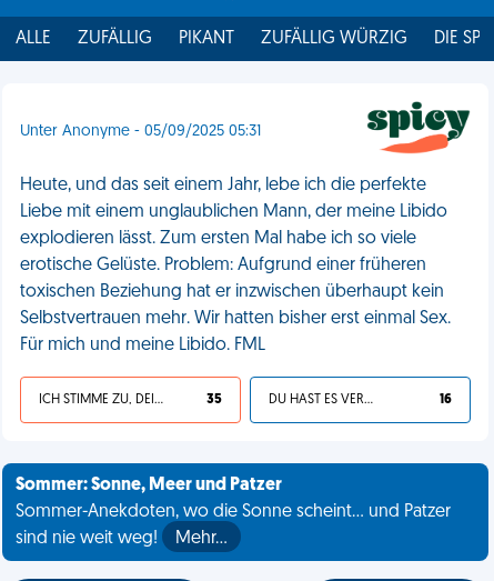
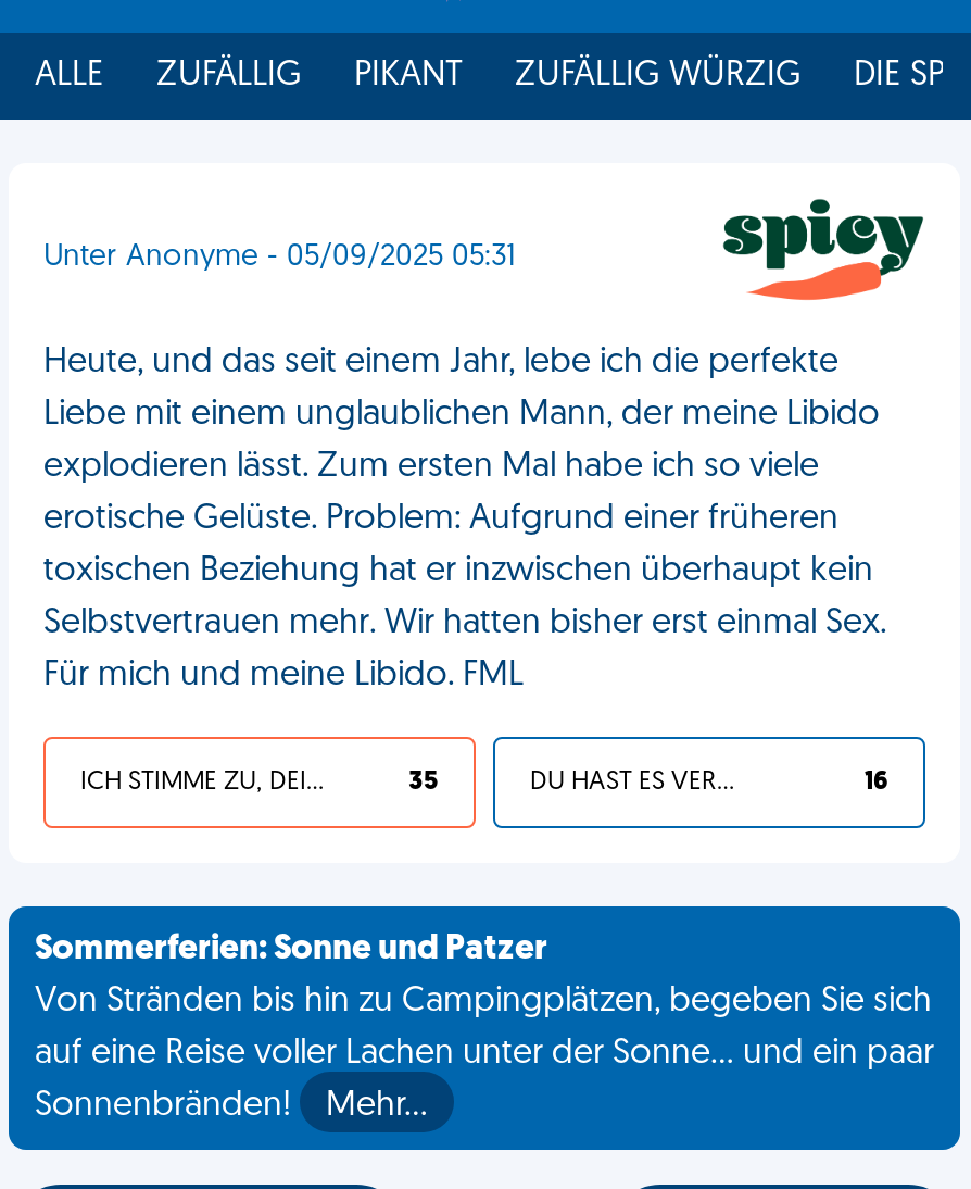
- Sommer: Sonne, Meer und Patzer
- Sommer-Anekdoten, wo die Sonne scheint... und Patzer
- sind nie weit weg!
+ Sommerferien: Sonne und Patzer
+ Von Stränden bis hin zu Campingplätzen, begeben Sie sich
+ auf eine Reise voller Lachen unter der Sonne... und ein paar
+ Sonnenbränden!
